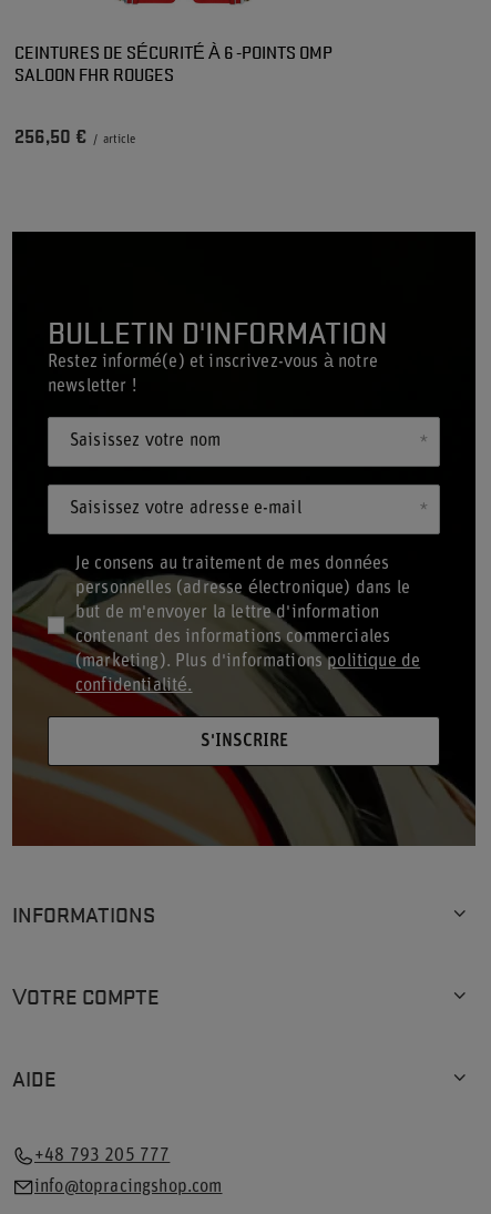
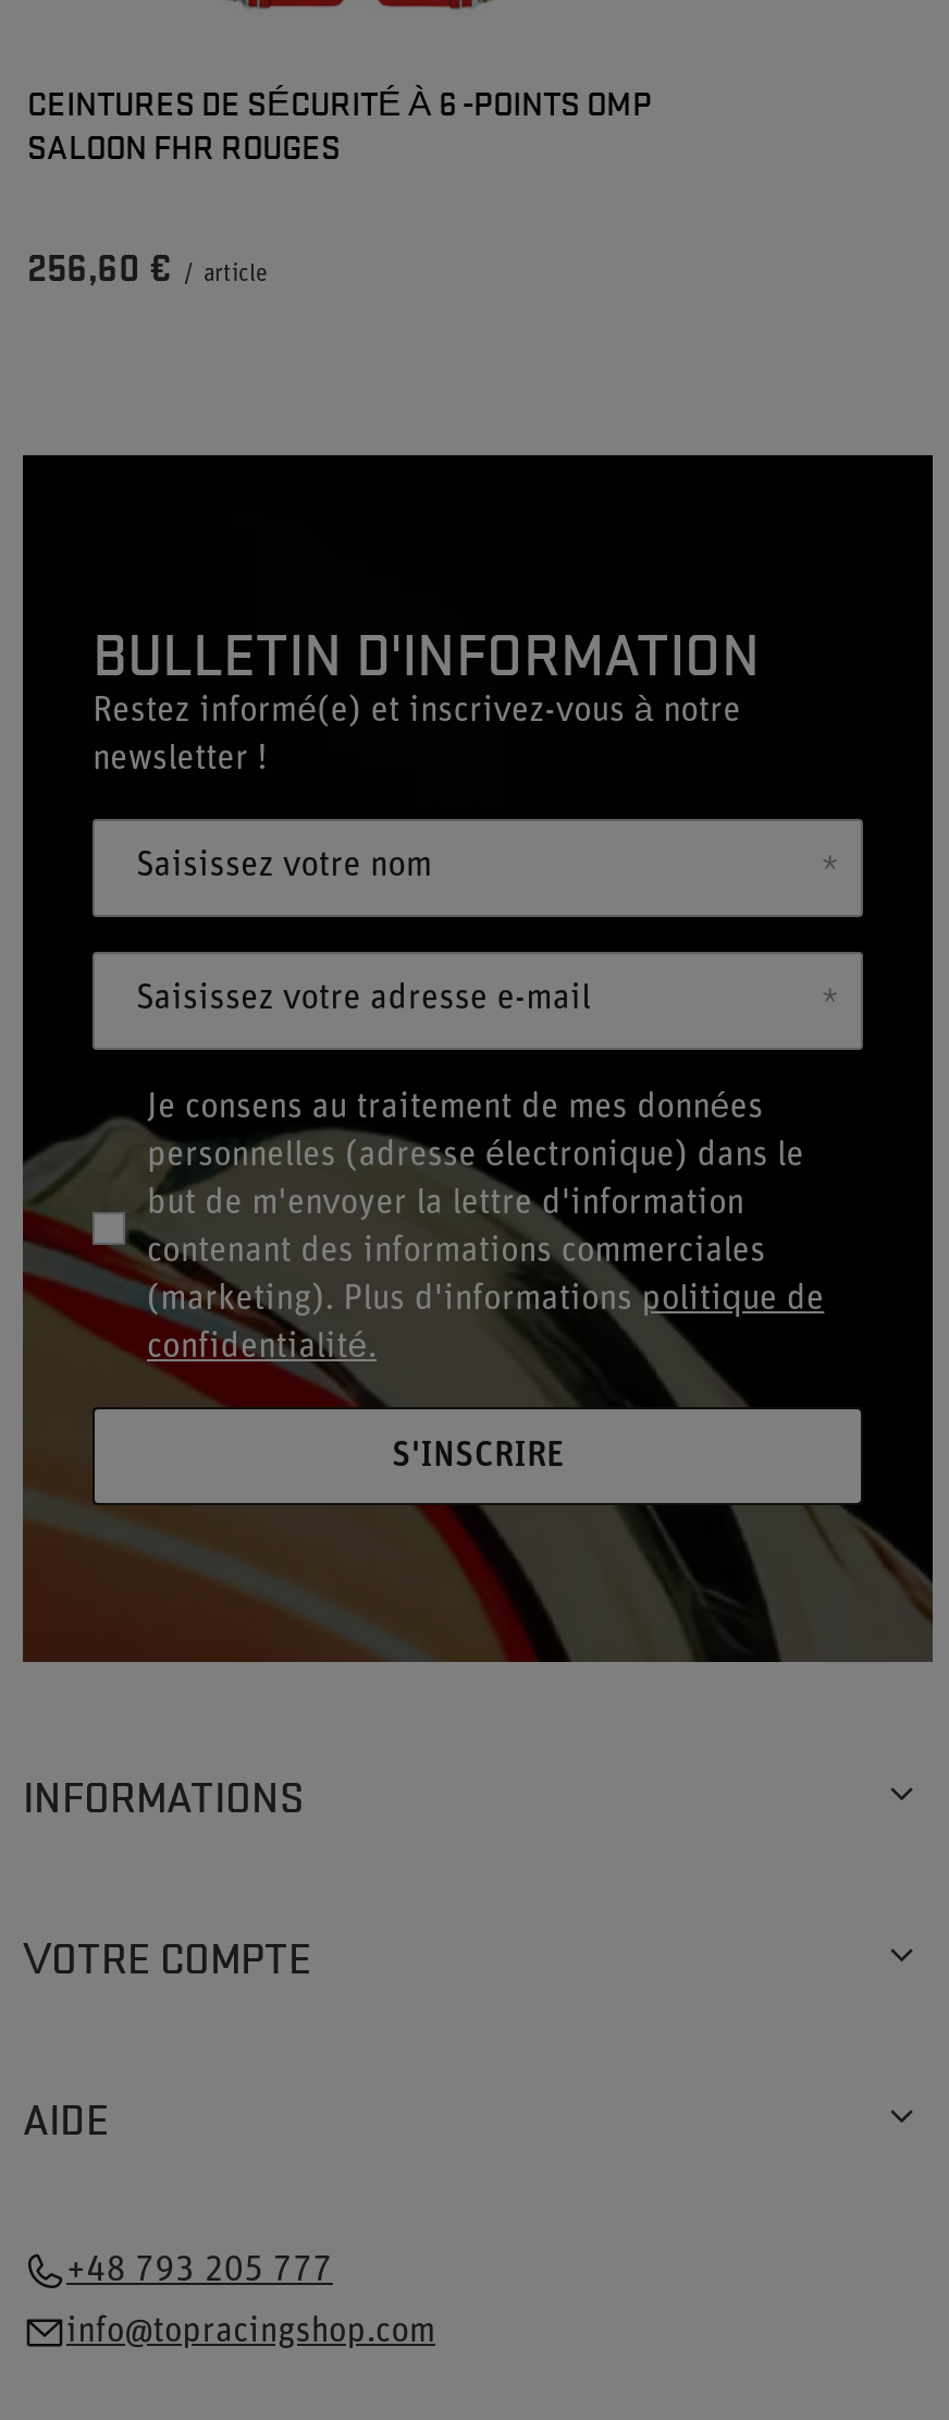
- 256,50 € / article
+ 256,60 € / article
